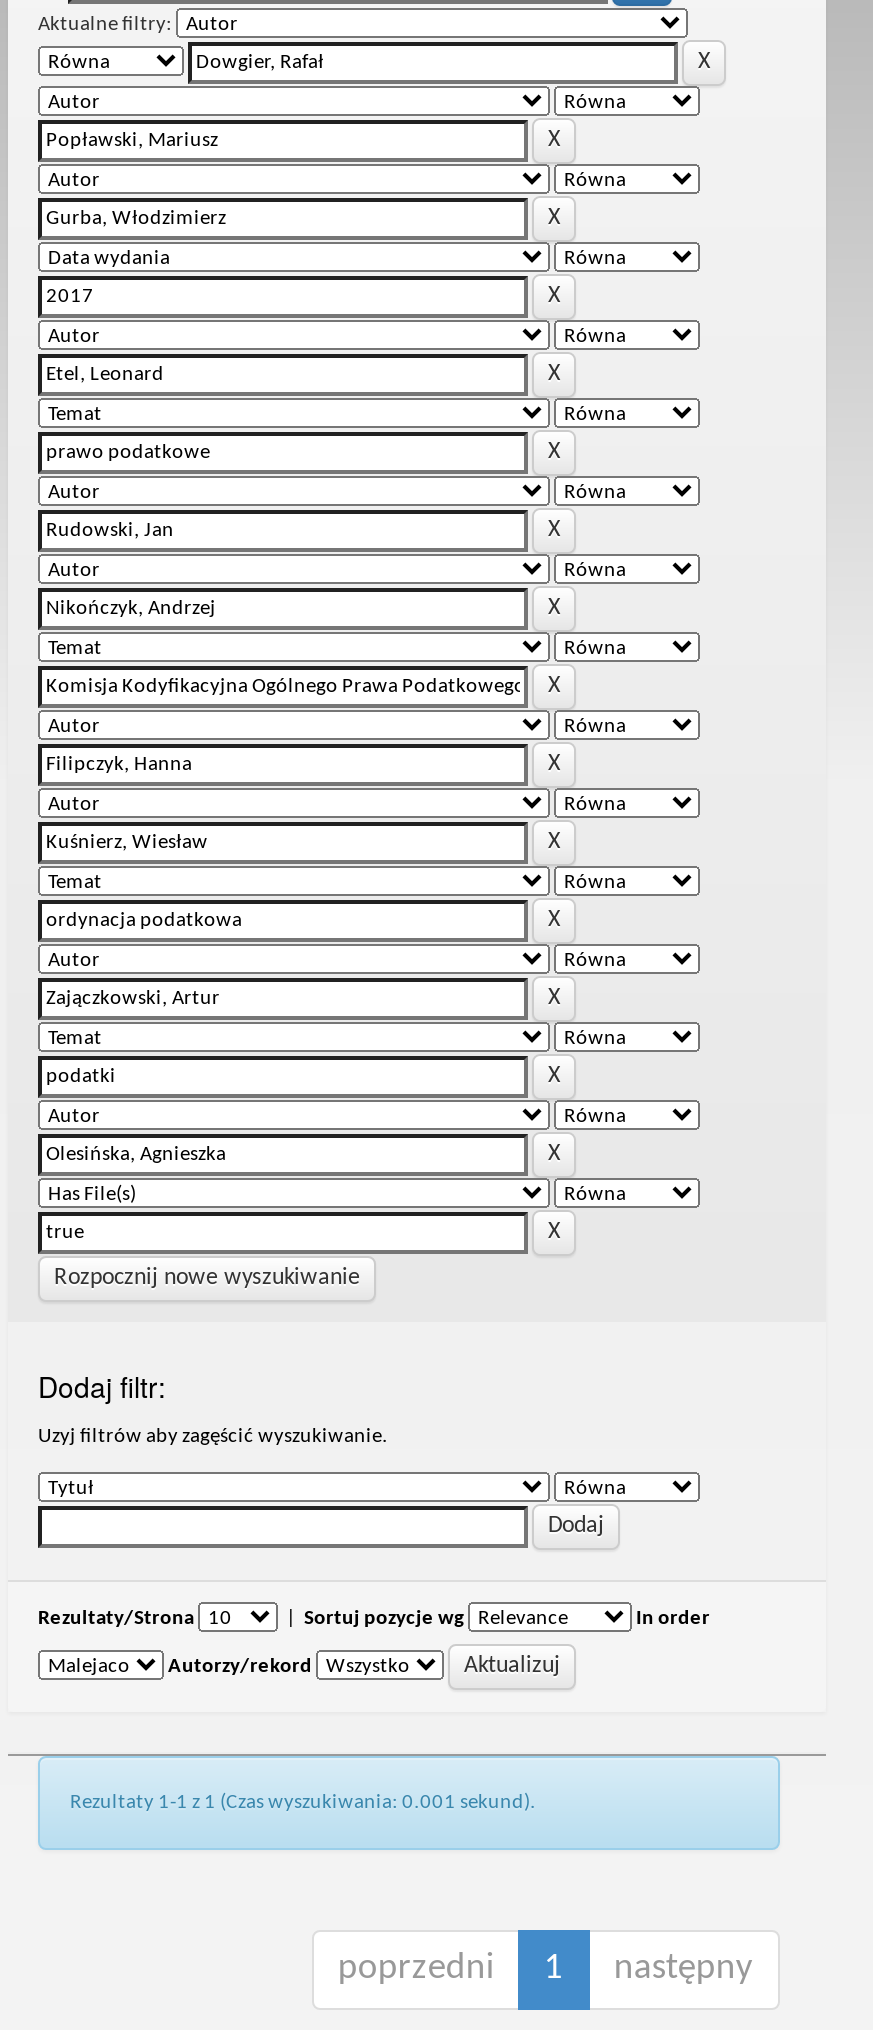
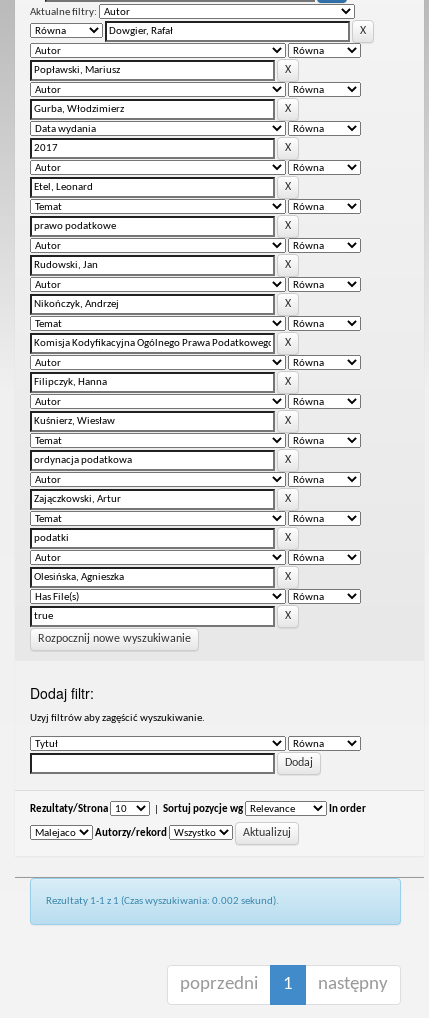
- Rezultaty 1-1 z 1 (Czas wyszukiwania: 0.001 sekund).
+ Rezultaty 1-1 z 1 (Czas wyszukiwania: 0.002 sekund).
